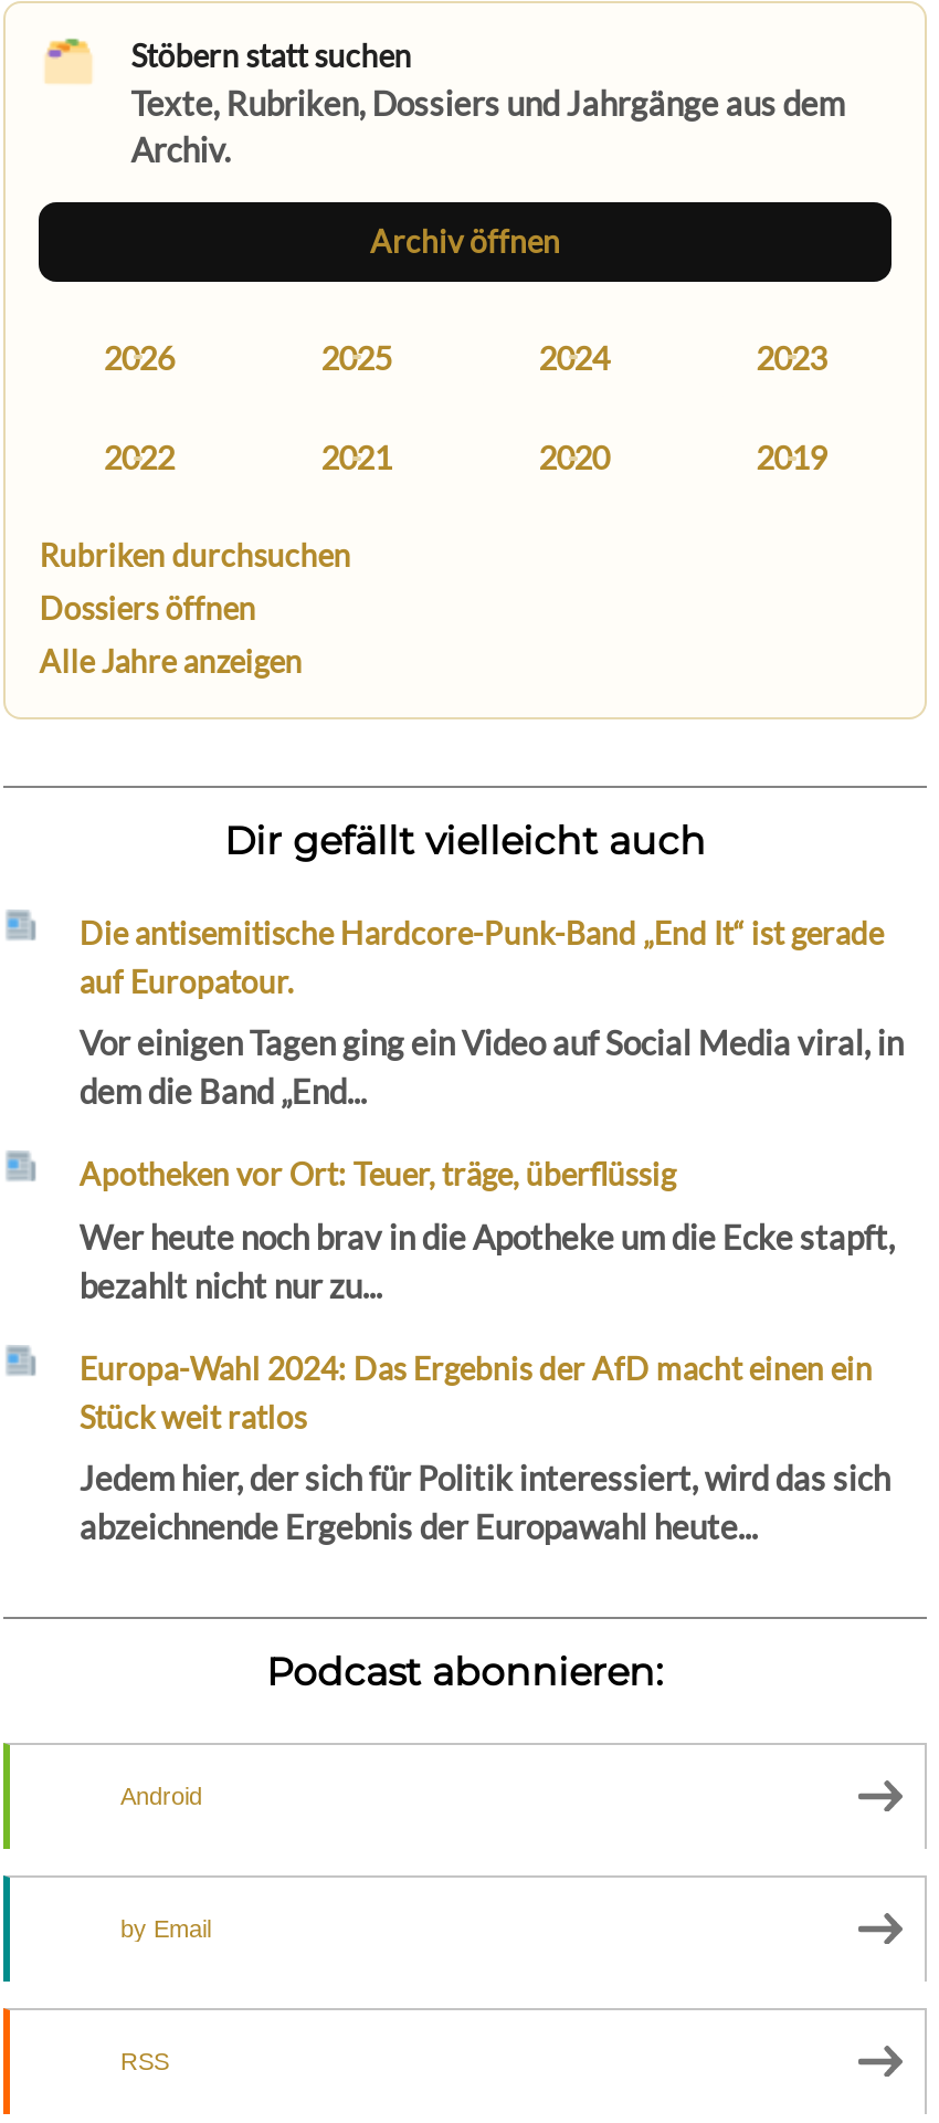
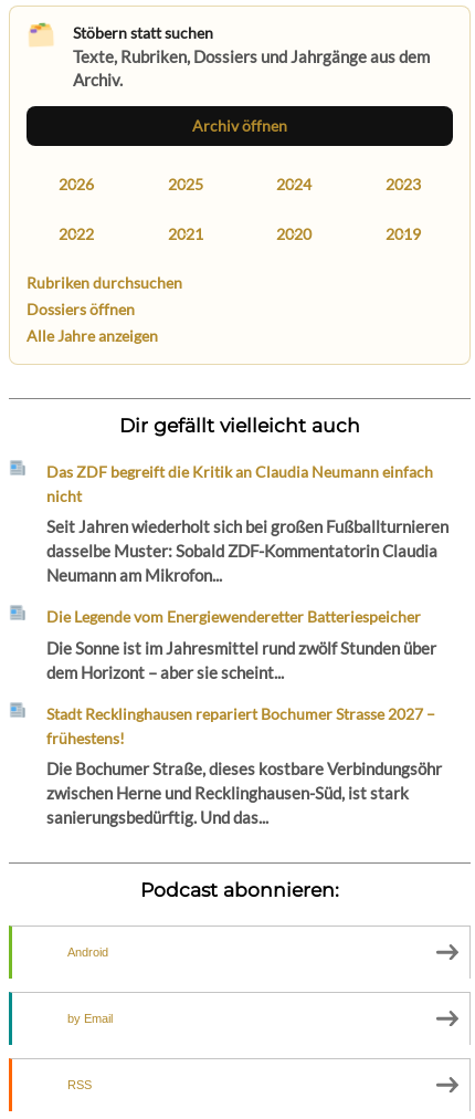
- Die antisemitische Hardcore-Punk-Band „End It“ ist gerade
- auf Europatour.
+ Das ZDF begreift die Kritik an Claudia Neumann einfach
+ nicht

- Vor einigen Tagen ging ein Video auf Social Media viral, in
- dem die Band „End...
+ Seit Jahren wiederholt sich bei großen Fußballturnieren
+ dasselbe Muster: Sobald ZDF-Kommentatorin Claudia
+ Neumann am Mikrofon...

- Apotheken vor Ort: Teuer, träge, überflüssig
+ Die Legende vom Energiewenderetter Batteriespeicher

- Wer heute noch brav in die Apotheke um die Ecke stapft,
- bezahlt nicht nur zu...
+ Die Sonne ist im Jahresmittel rund zwölf Stunden über
+ dem Horizont – aber sie scheint...

- Europa-Wahl 2024: Das Ergebnis der AfD macht einen ein
- Stück weit ratlos
+ Stadt Recklinghausen repariert Bochumer Strasse 2027 –
+ frühestens!

- Jedem hier, der sich für Politik interessiert, wird das sich
- abzeichnende Ergebnis der Europawahl heute...
+ Die Bochumer Straße, dieses kostbare Verbindungsöhr
+ zwischen Herne und Recklinghausen-Süd, ist stark
+ sanierungsbedürftig. Und das...
